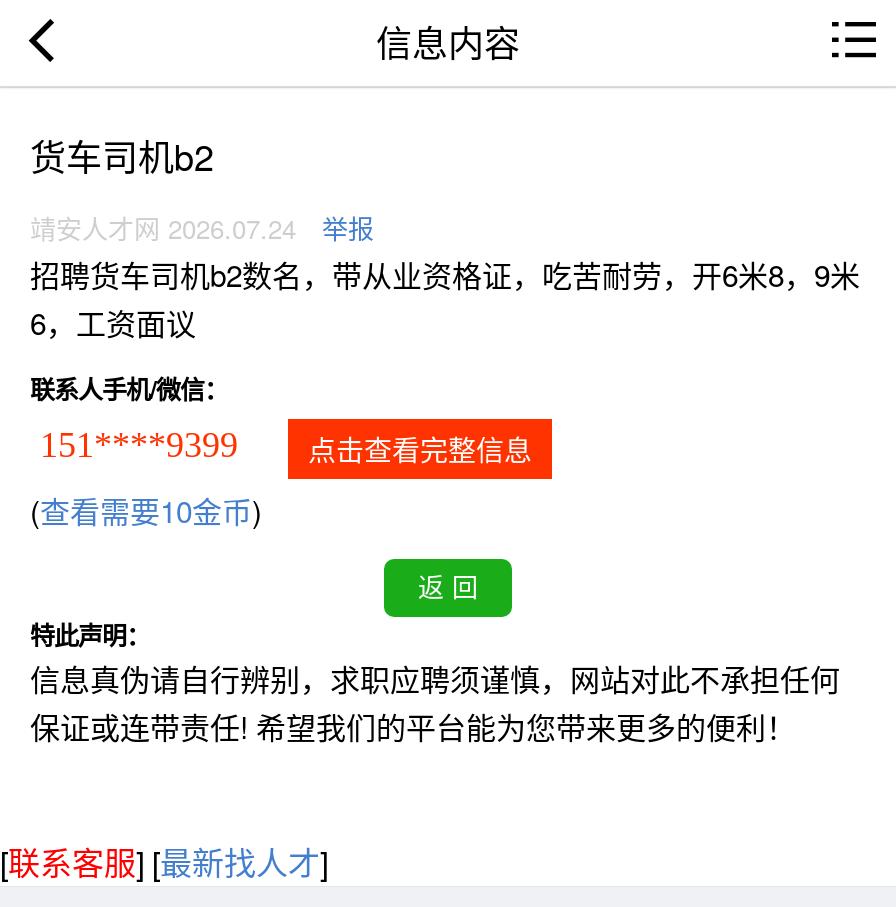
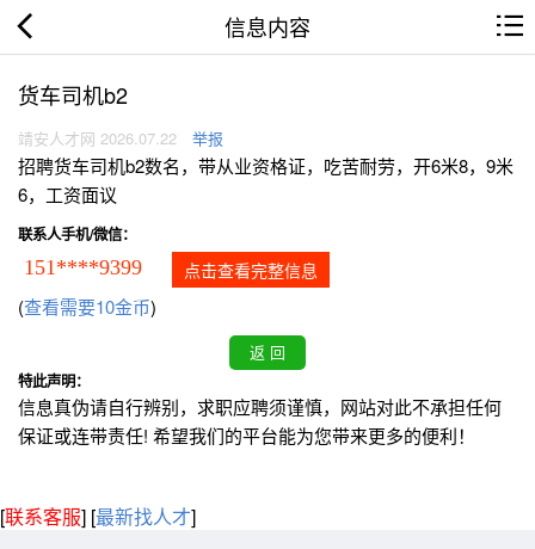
- 靖安人才网 2026.07.24 举报
+ 靖安人才网 2026.07.22 举报
